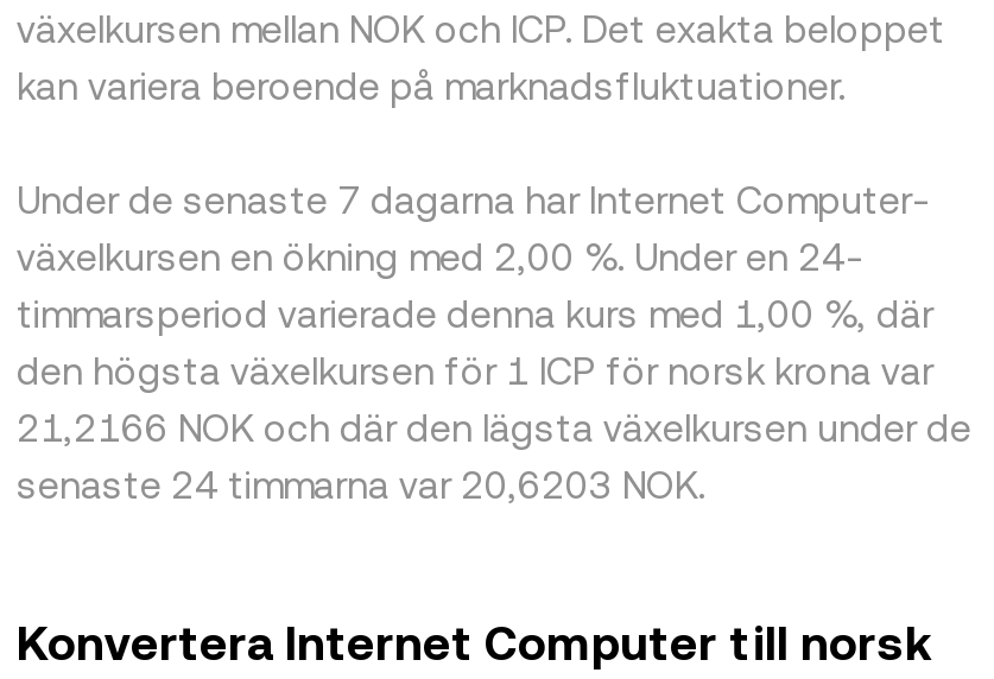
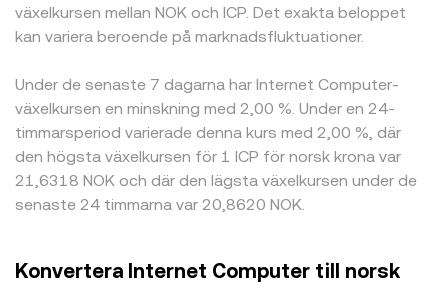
- växelkursen en ökning med 2,00 %. Under en 24-
+ växelkursen en minskning med 2,00 %. Under en 24-

- timmarsperiod varierade denna kurs med 1,00 %, där
+ timmarsperiod varierade denna kurs med 2,00 %, där

- 21,2166 NOK och där den lägsta växelkursen under de
+ 21,6318 NOK och där den lägsta växelkursen under de

- senaste 24 timmarna var 20,6203 NOK.
+ senaste 24 timmarna var 20,8620 NOK.
